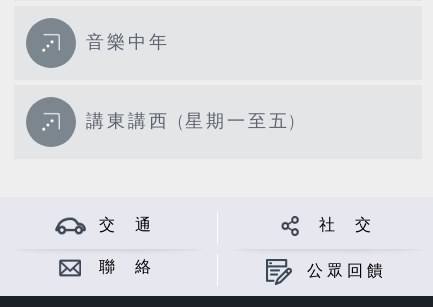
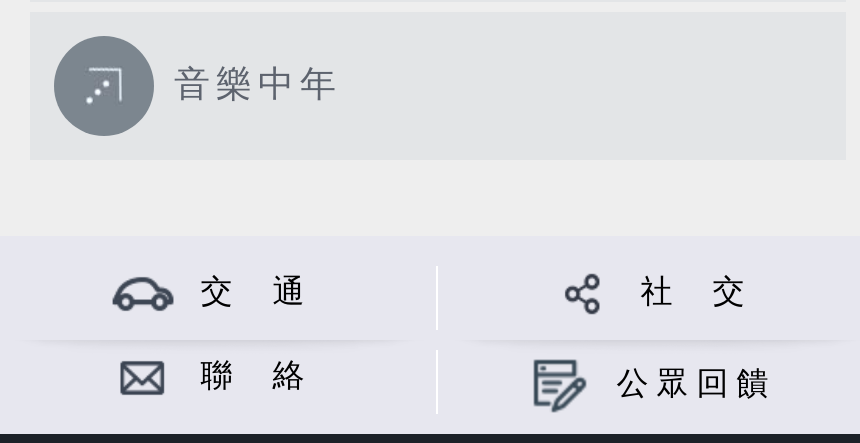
- 講東講西 (星期一至五)
